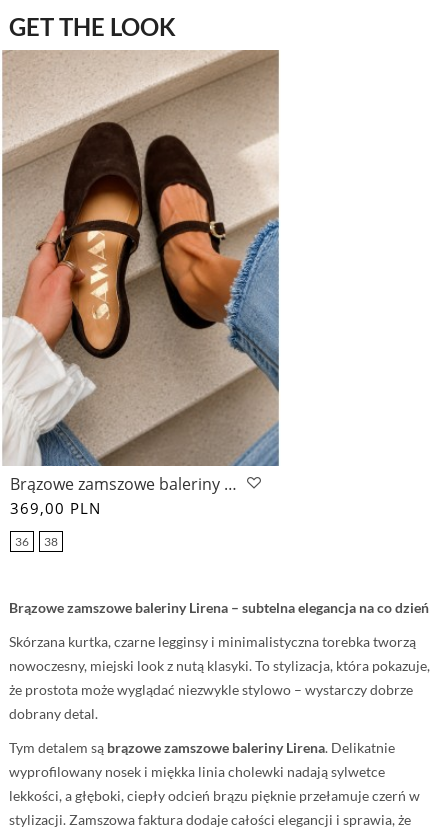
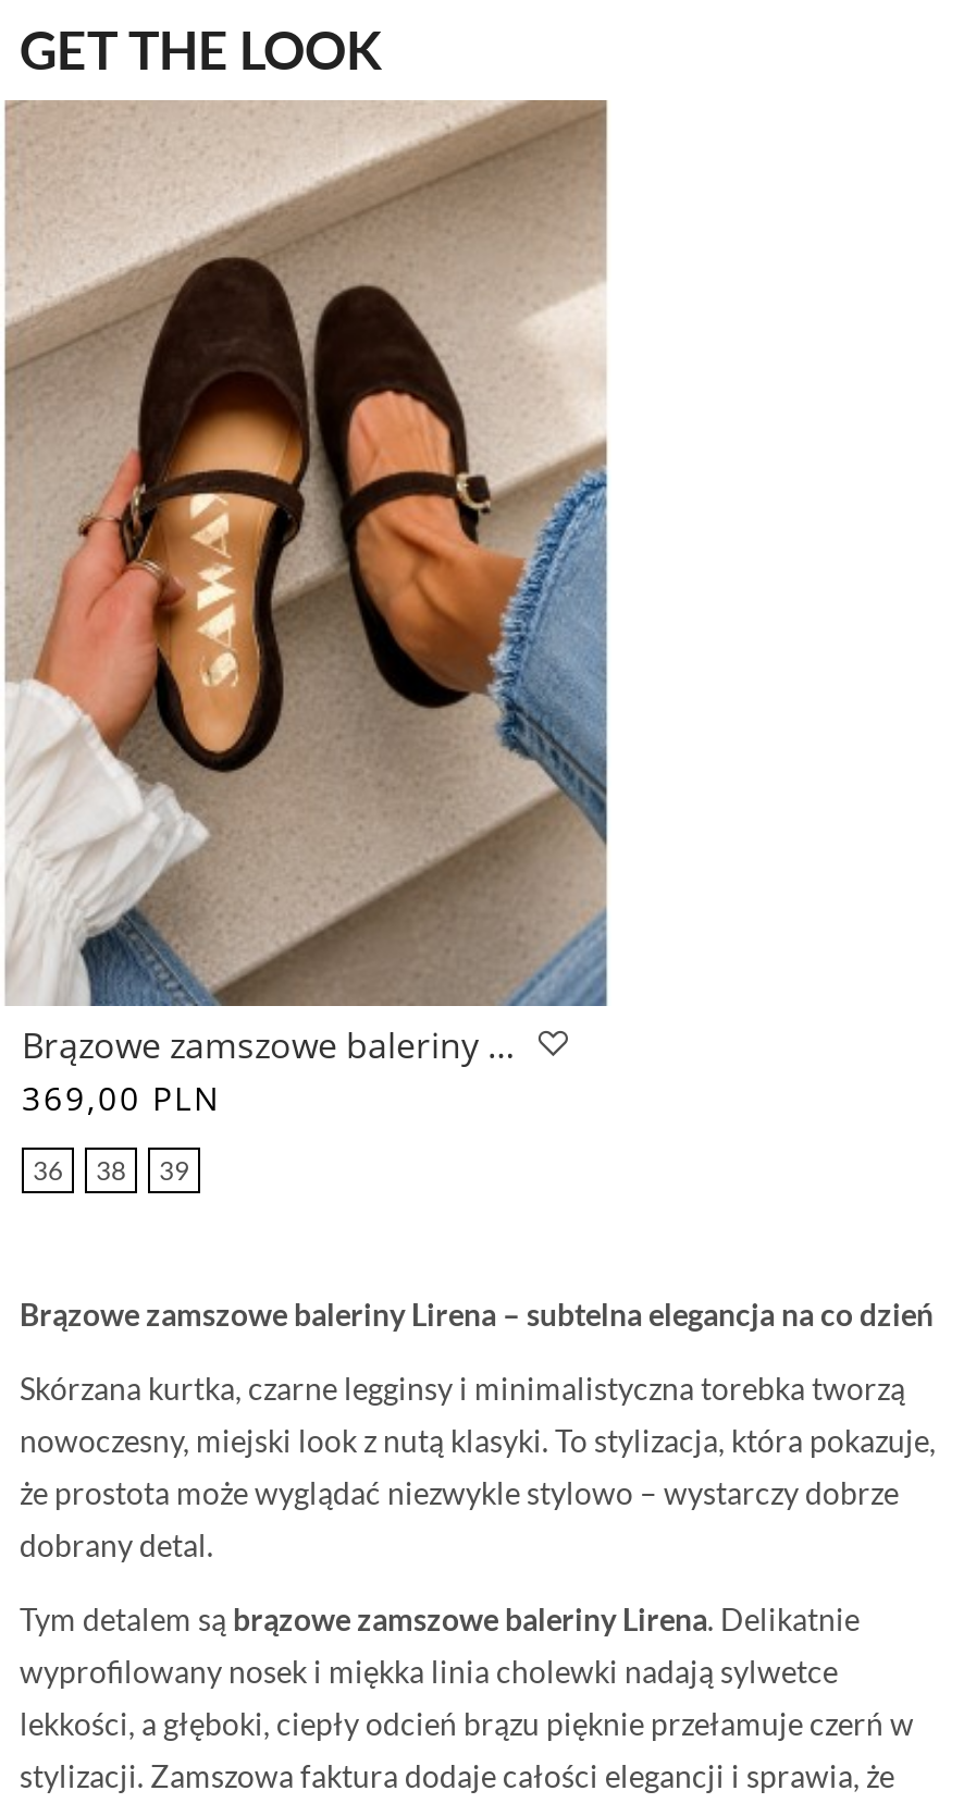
+ 39
